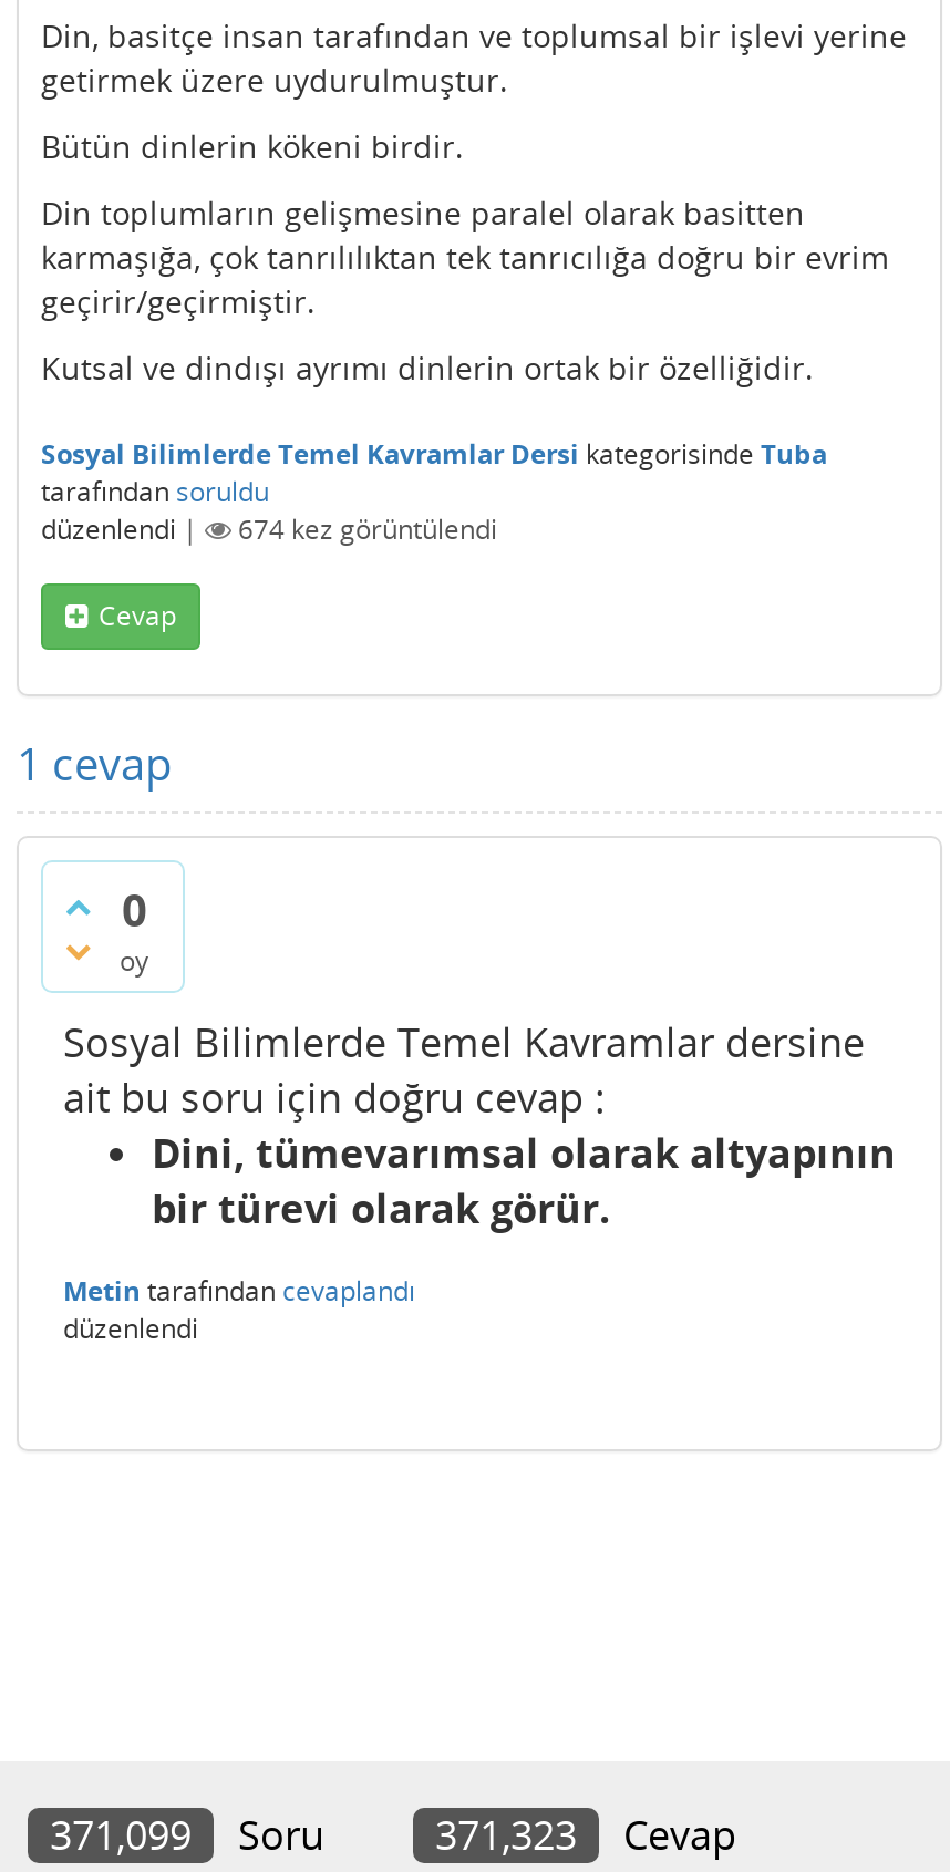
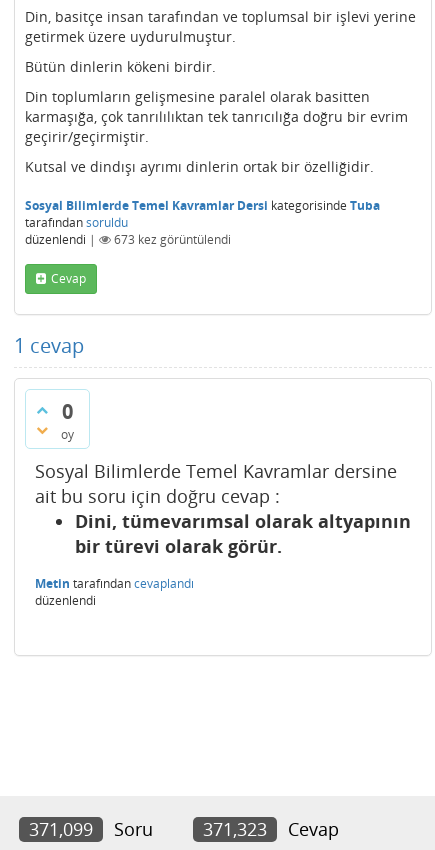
- 674 kez görüntülendi
+ 673 kez görüntülendi
